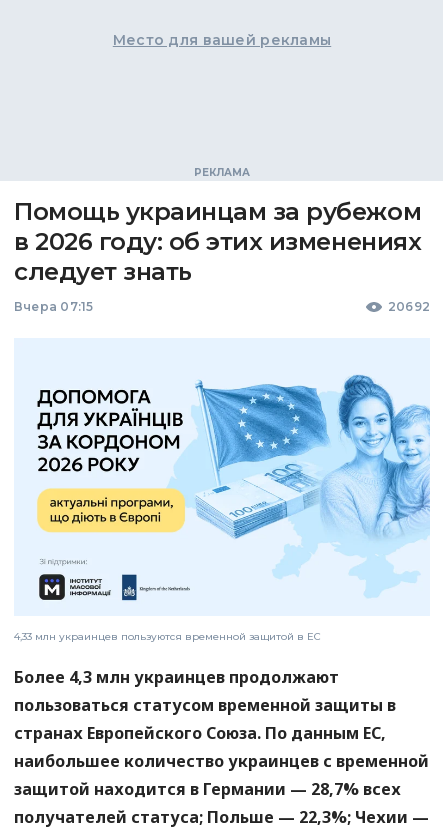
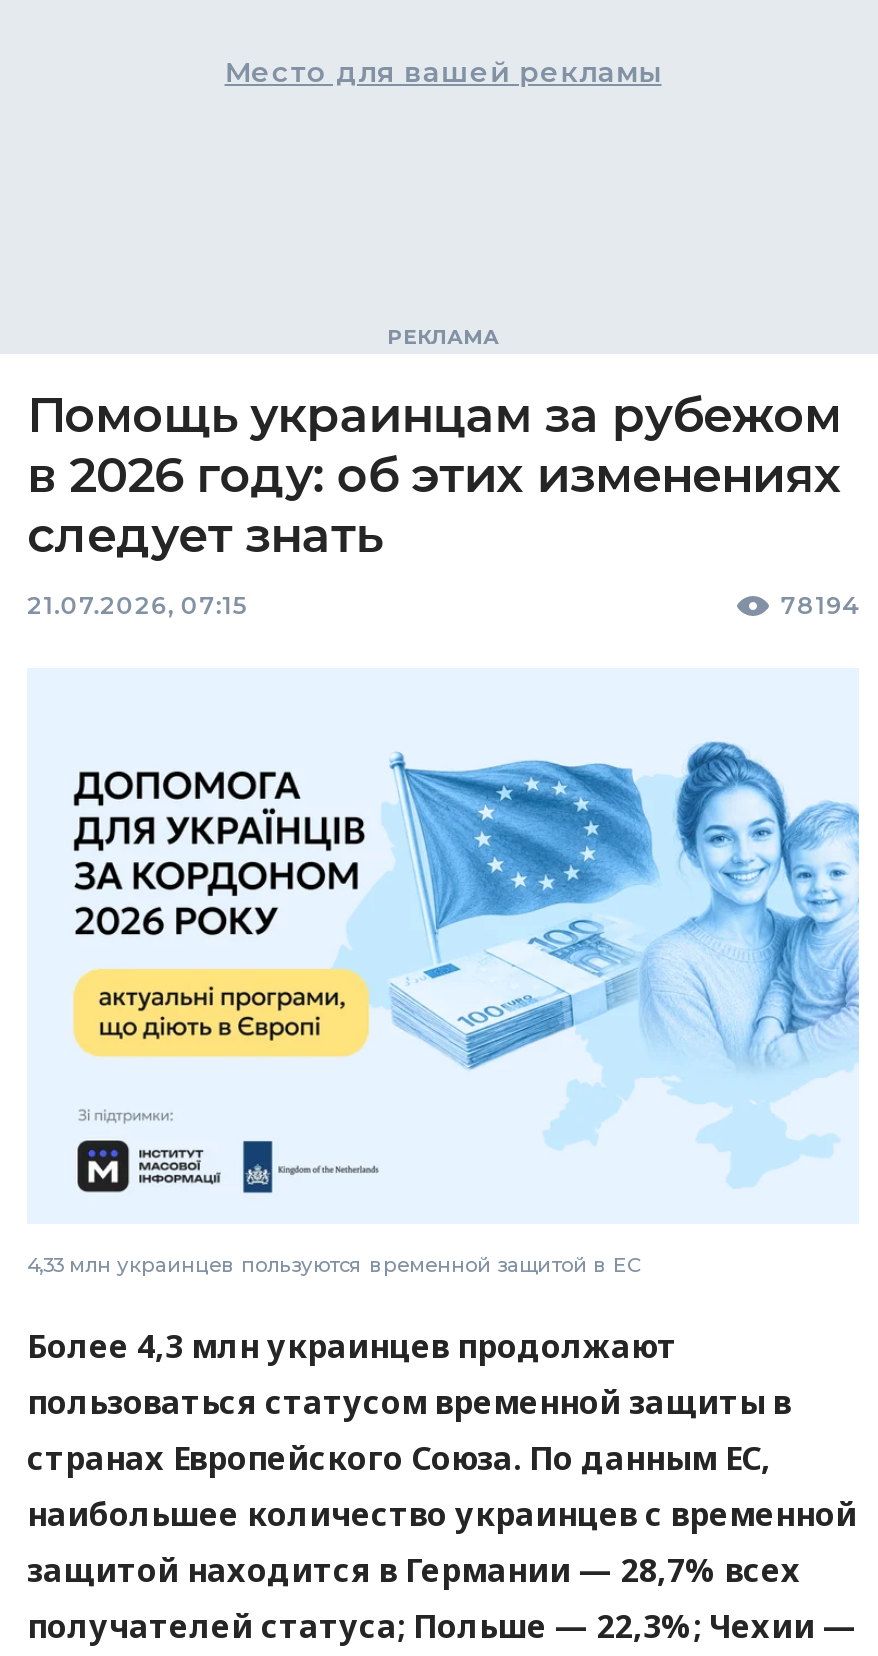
- Вчера 07:15
- 20692
+ 21.07.2026, 07:15
+ 78194
